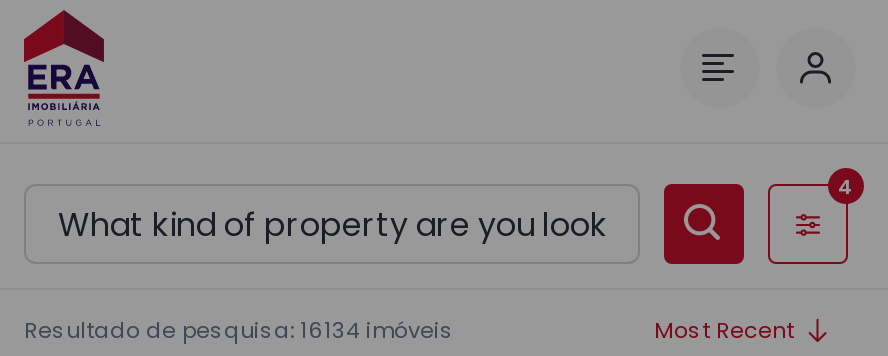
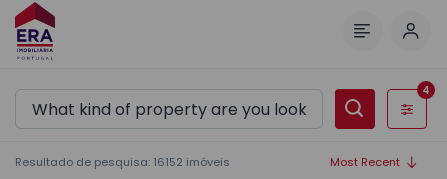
- Resultado de pesquisa 16134 imóveis
+ Resultado de pesquisa 16152 imóveis
